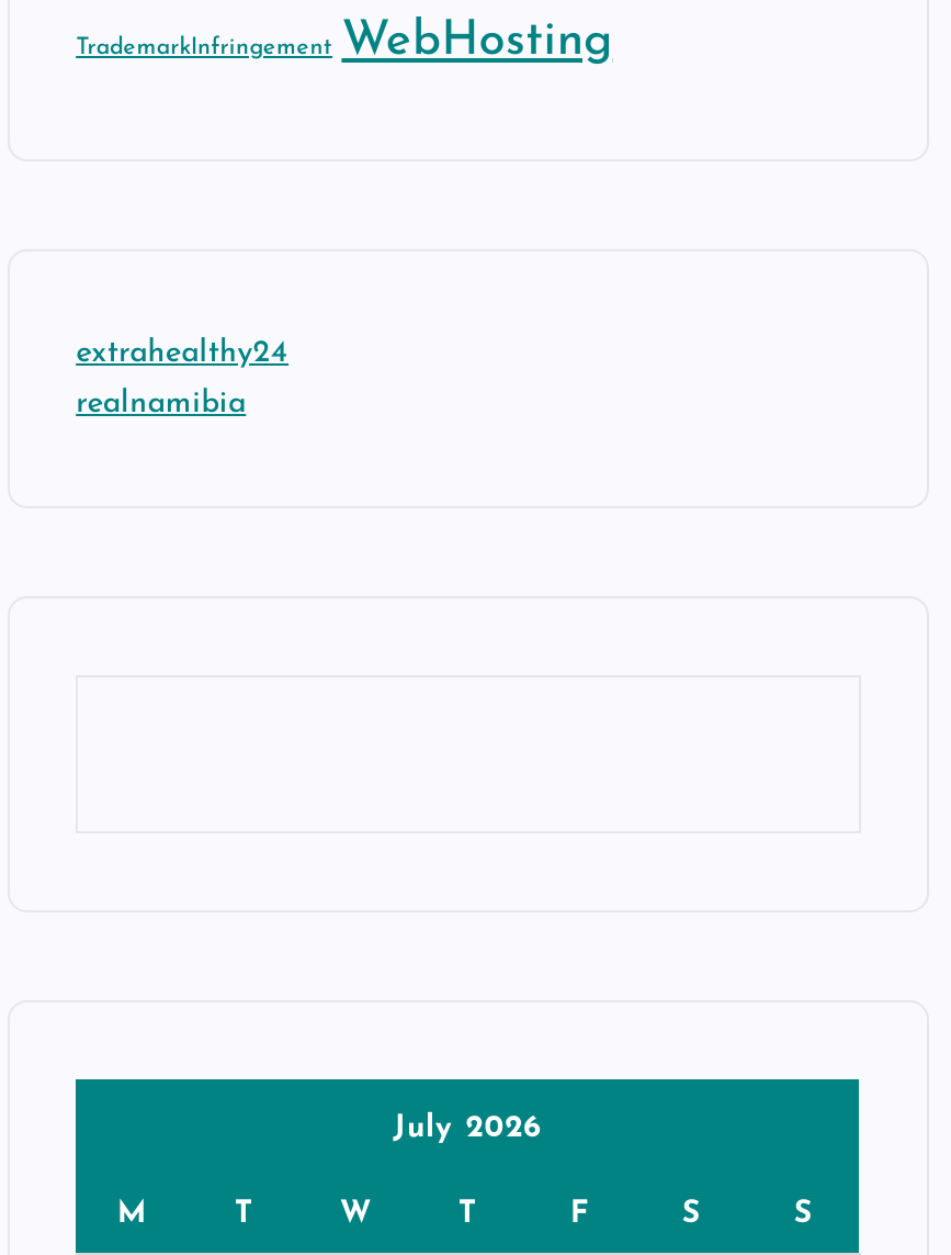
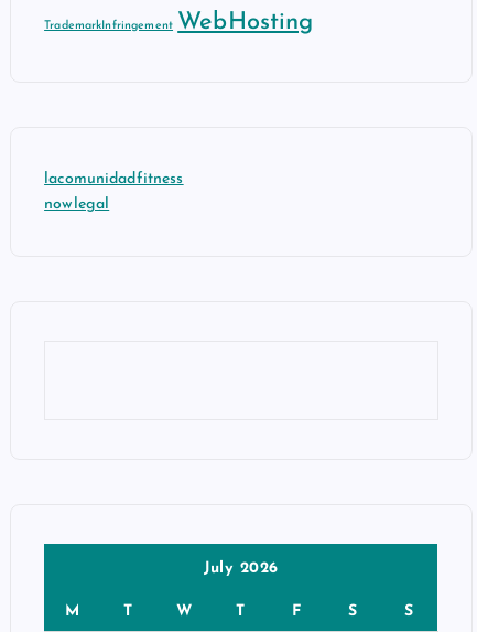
- extrahealthy24
+ lacomunidadfitness

- realnamibia
+ nowlegal
